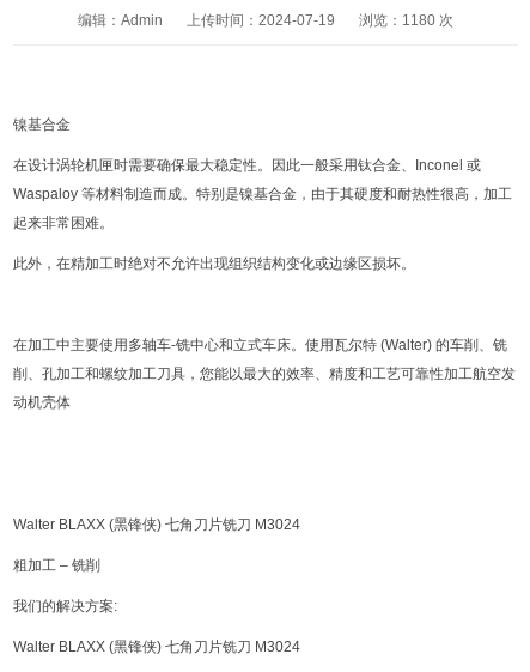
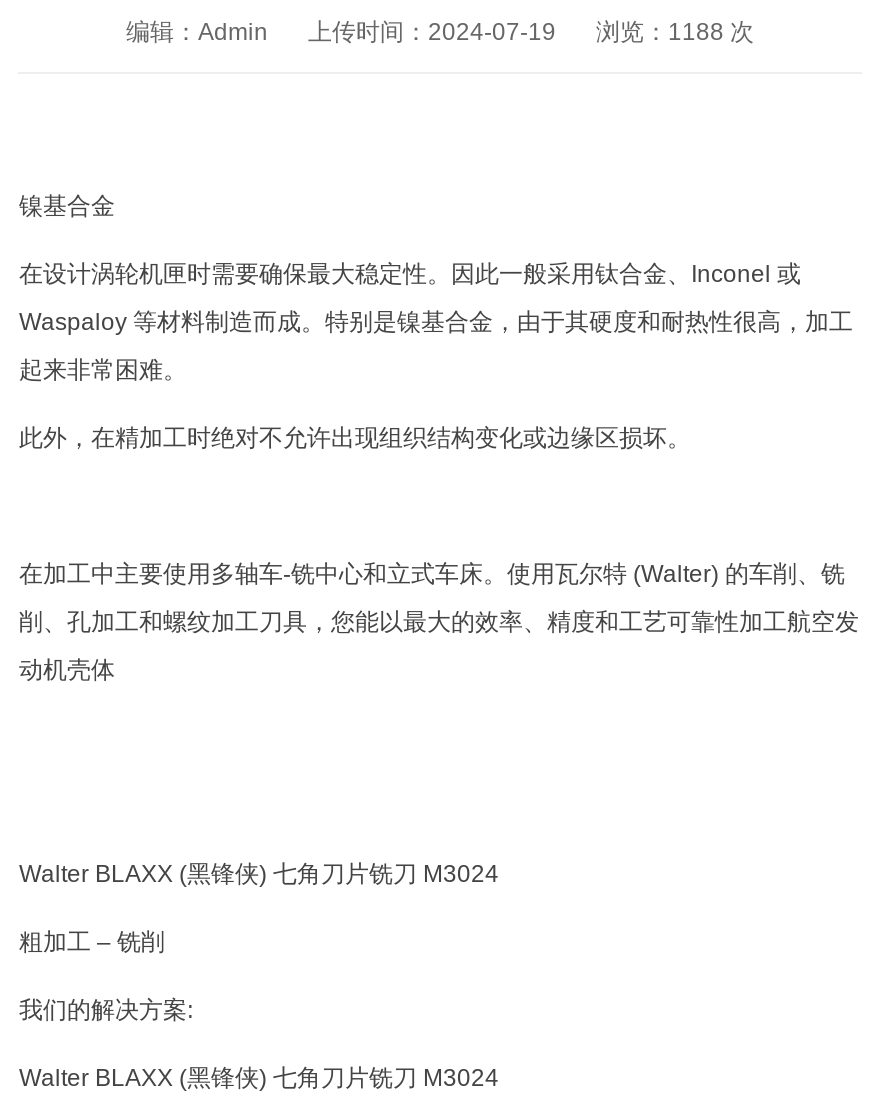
- 编辑：Admin 上传时间：2024-07-19 浏览：1180 次
+ 编辑：Admin 上传时间：2024-07-19 浏览：1188 次
